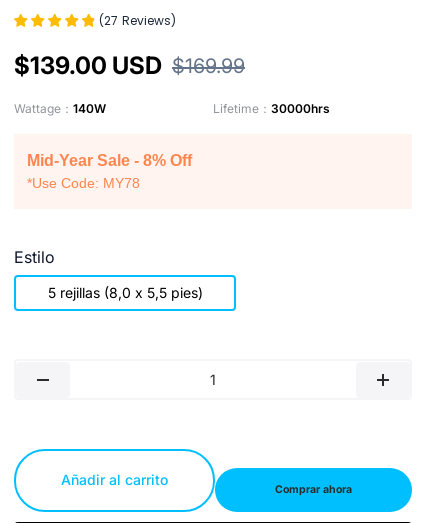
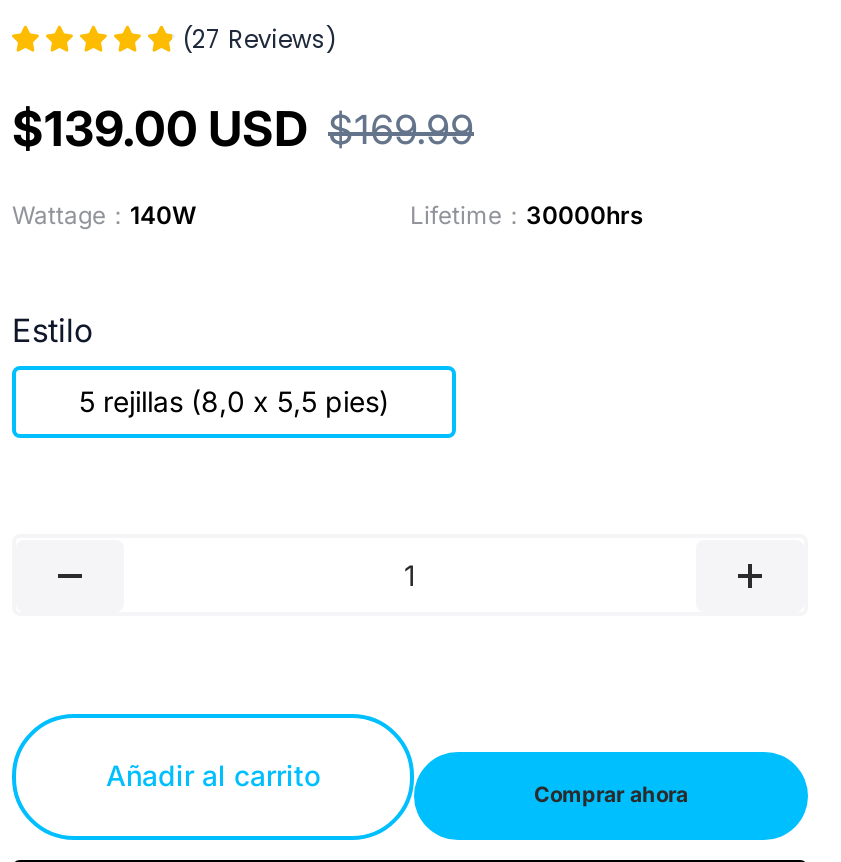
- Mid-Year Sale - 8% Off
- *Use Code: MY78
